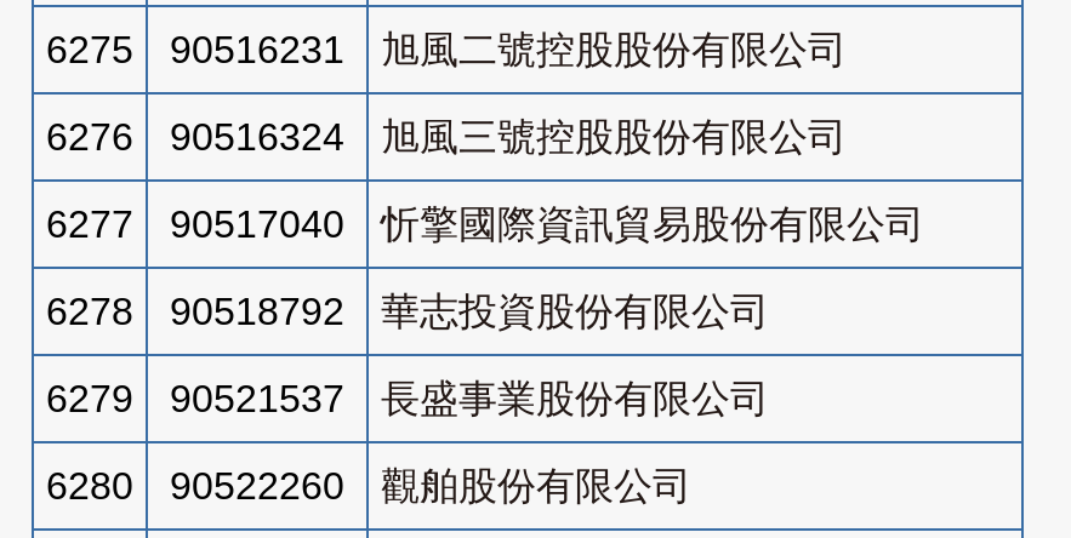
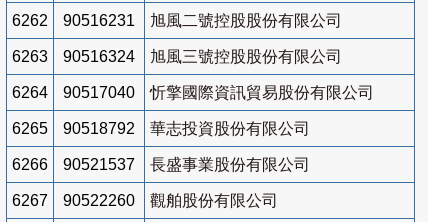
- 6275 90516231 旭風二號控股股份有限公司
+ 6262 90516231 旭風二號控股股份有限公司

- 6276 90516324 旭風三號控股股份有限公司
+ 6263 90516324 旭風三號控股股份有限公司

- 6277 90517040 忻擎國際資訊貿易股份有限公司
+ 6264 90517040 忻擎國際資訊貿易股份有限公司

- 6278 90518792 華志投資股份有限公司
+ 6265 90518792 華志投資股份有限公司

- 6279 90521537 長盛事業股份有限公司
+ 6266 90521537 長盛事業股份有限公司

- 6280 90522260 觀舶股份有限公司
+ 6267 90522260 觀舶股份有限公司
